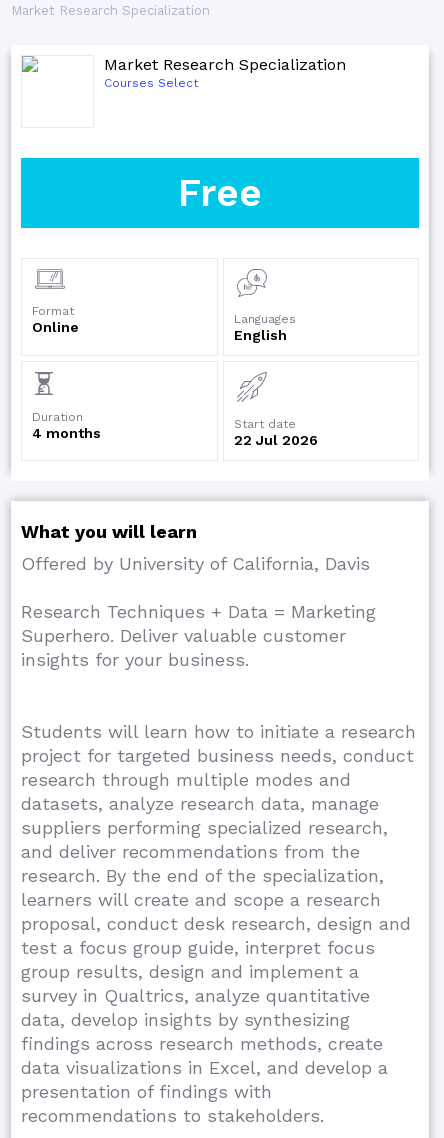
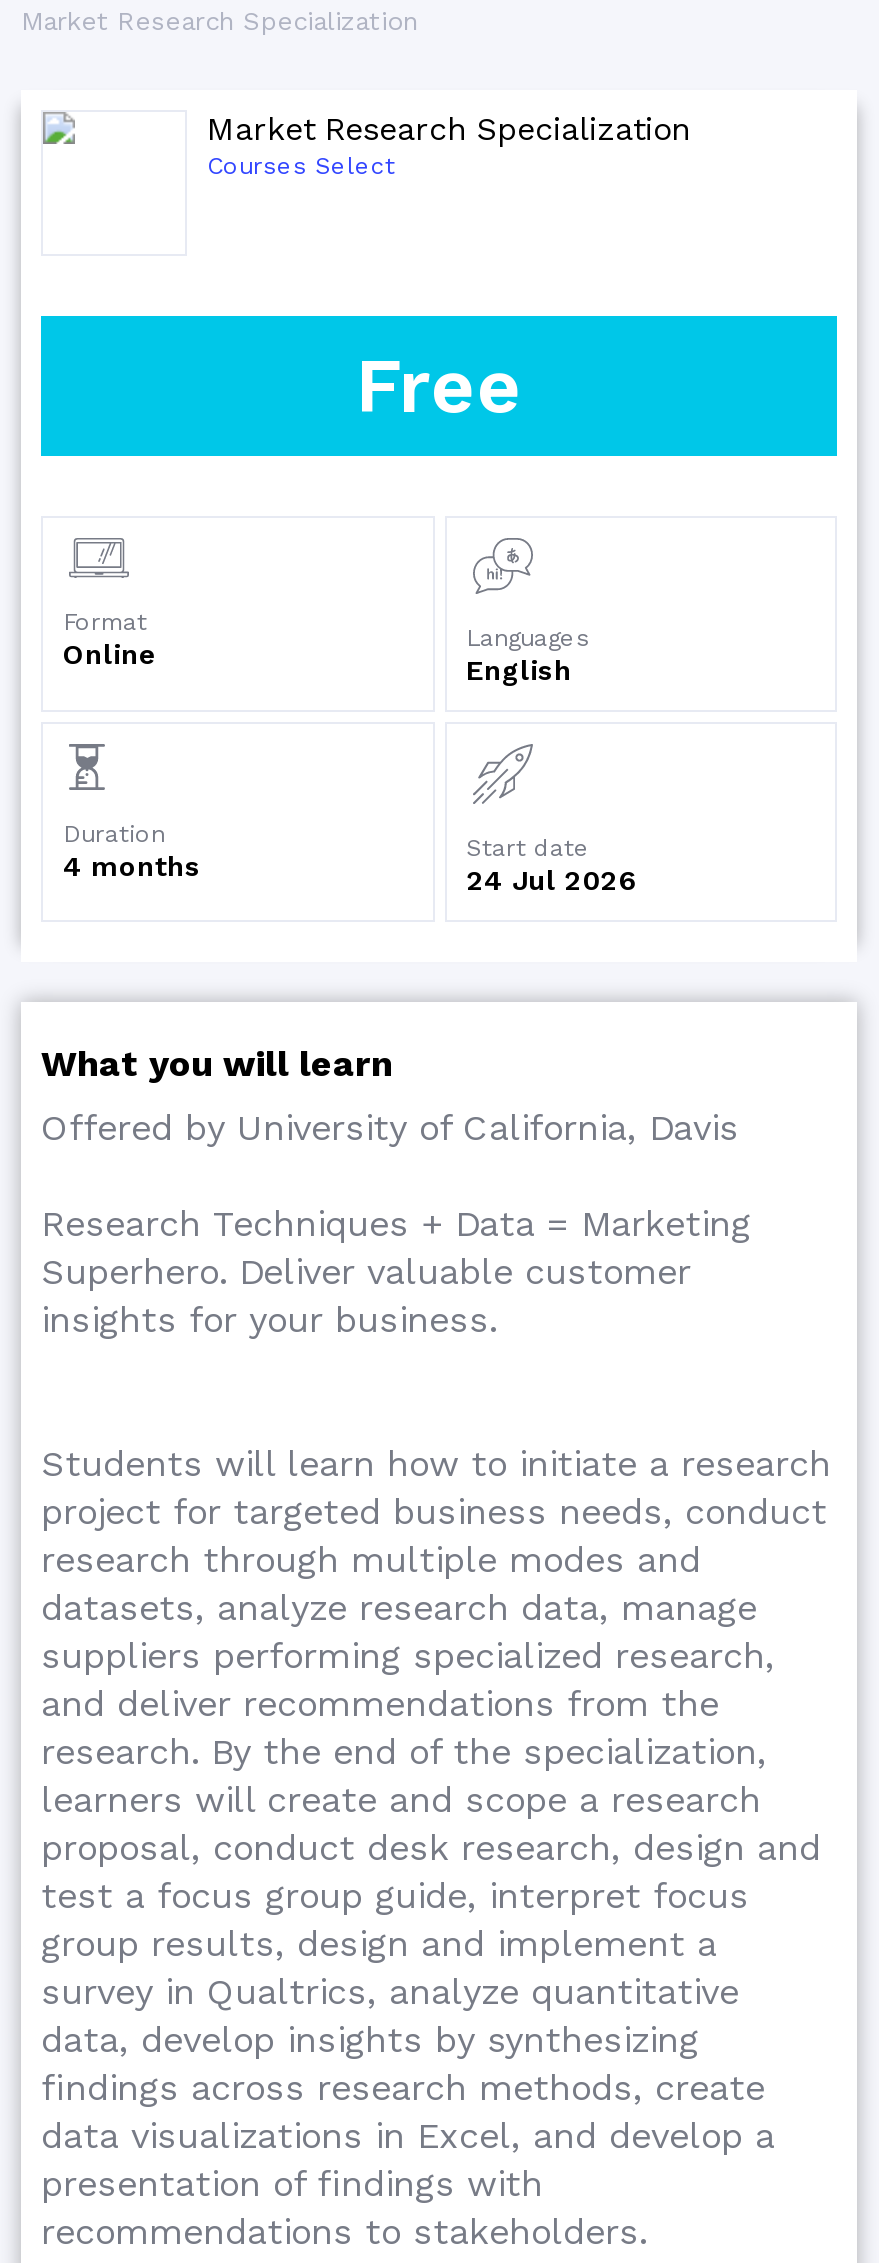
- 22 Jul 2026
+ 24 Jul 2026
